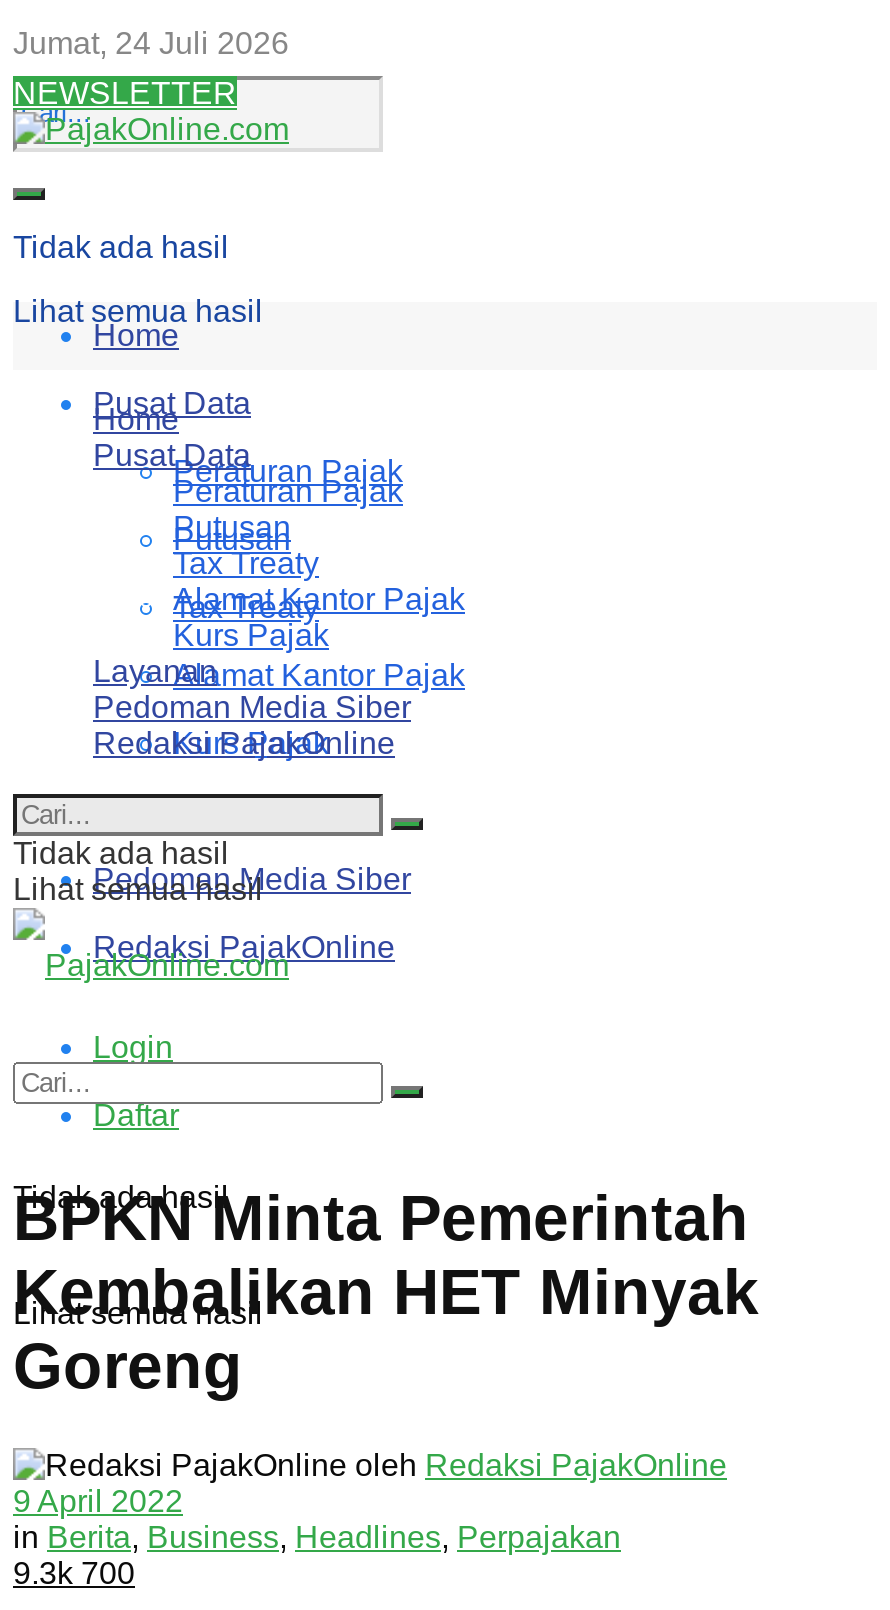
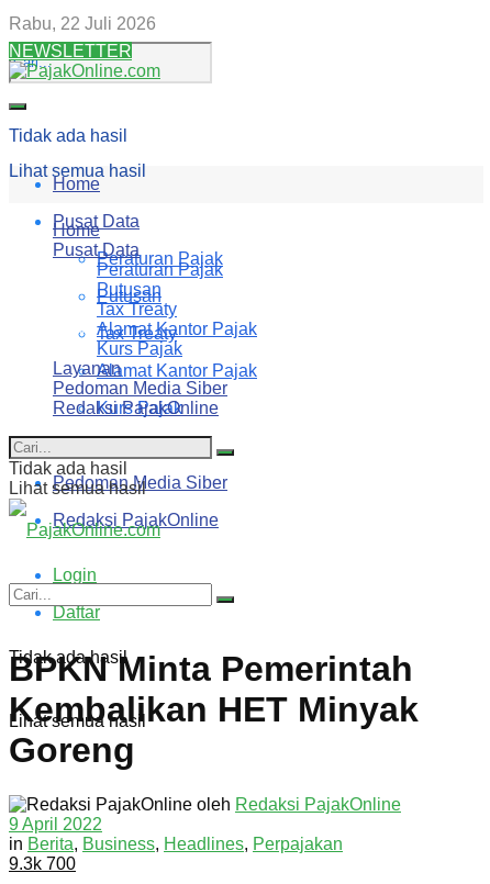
- Jumat, 24 Juli 2026
+ Rabu, 22 Juli 2026
